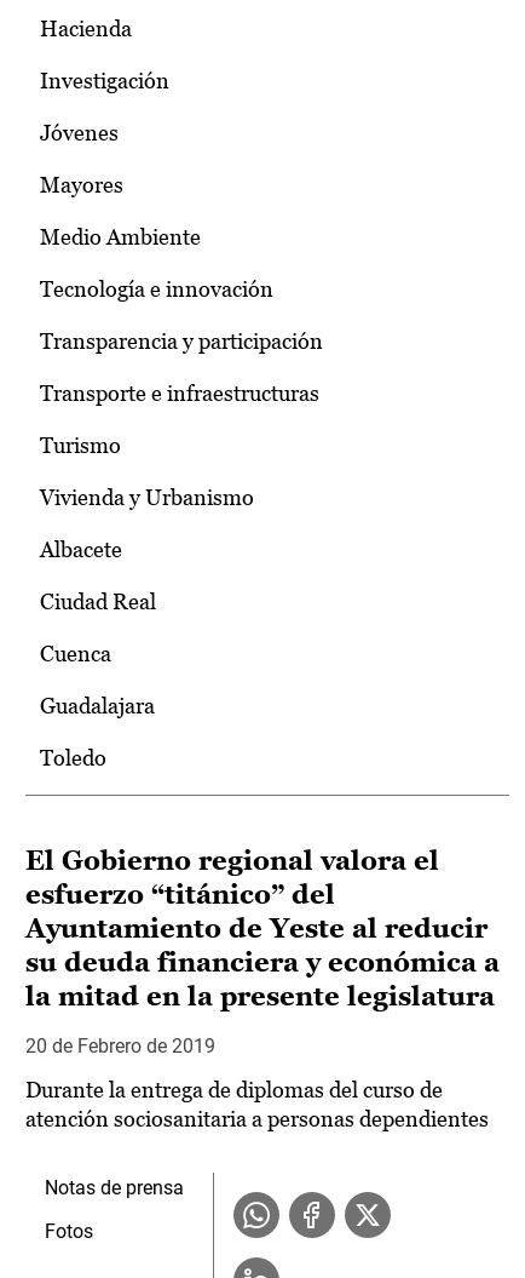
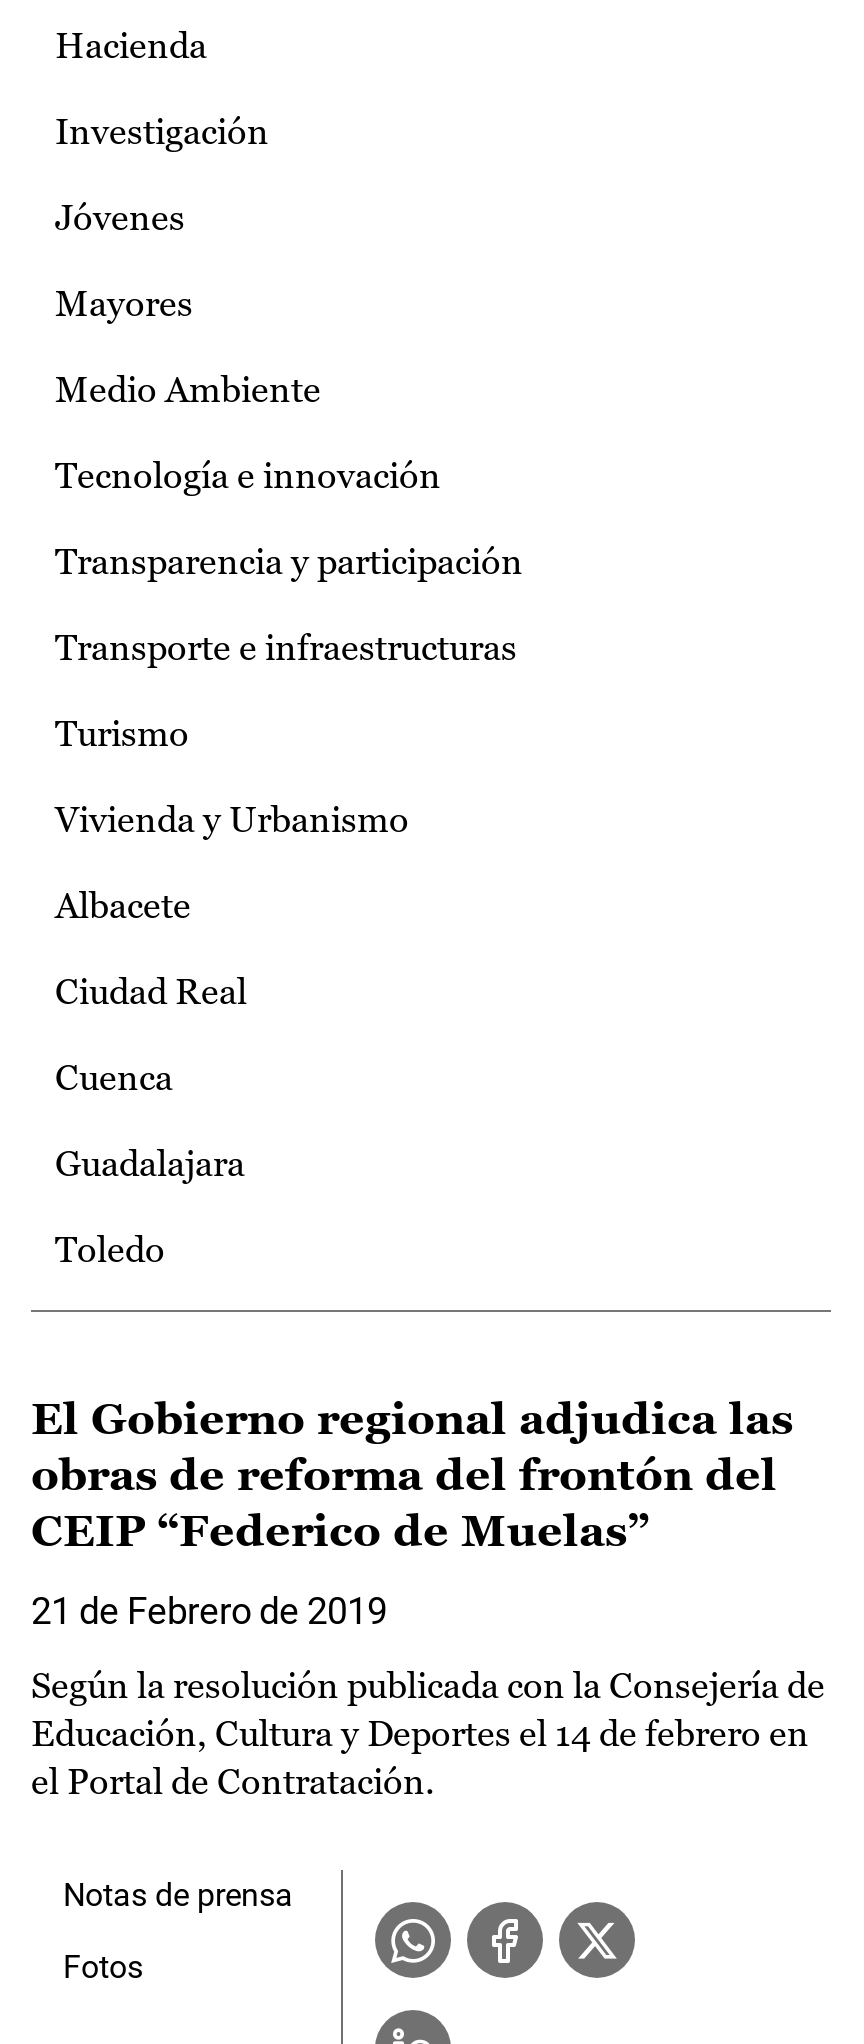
- El Gobierno regional valora el
- esfuerzo “titánico” del
- Ayuntamiento de Yeste al reducir
- su deuda financiera y económica a
- la mitad en la presente legislatura
+ El Gobierno regional adjudica las
+ obras de reforma del frontón del
+ CEIP “Federico de Muelas”

- 20 de Febrero de 2019
+ 21 de Febrero de 2019

- Durante la entrega de diplomas del curso de
- atención sociosanitaria a personas dependientes
+ Según la resolución publicada con la Consejería de
+ Educación, Cultura y Deportes el 14 de febrero en
+ el Portal de Contratación.
